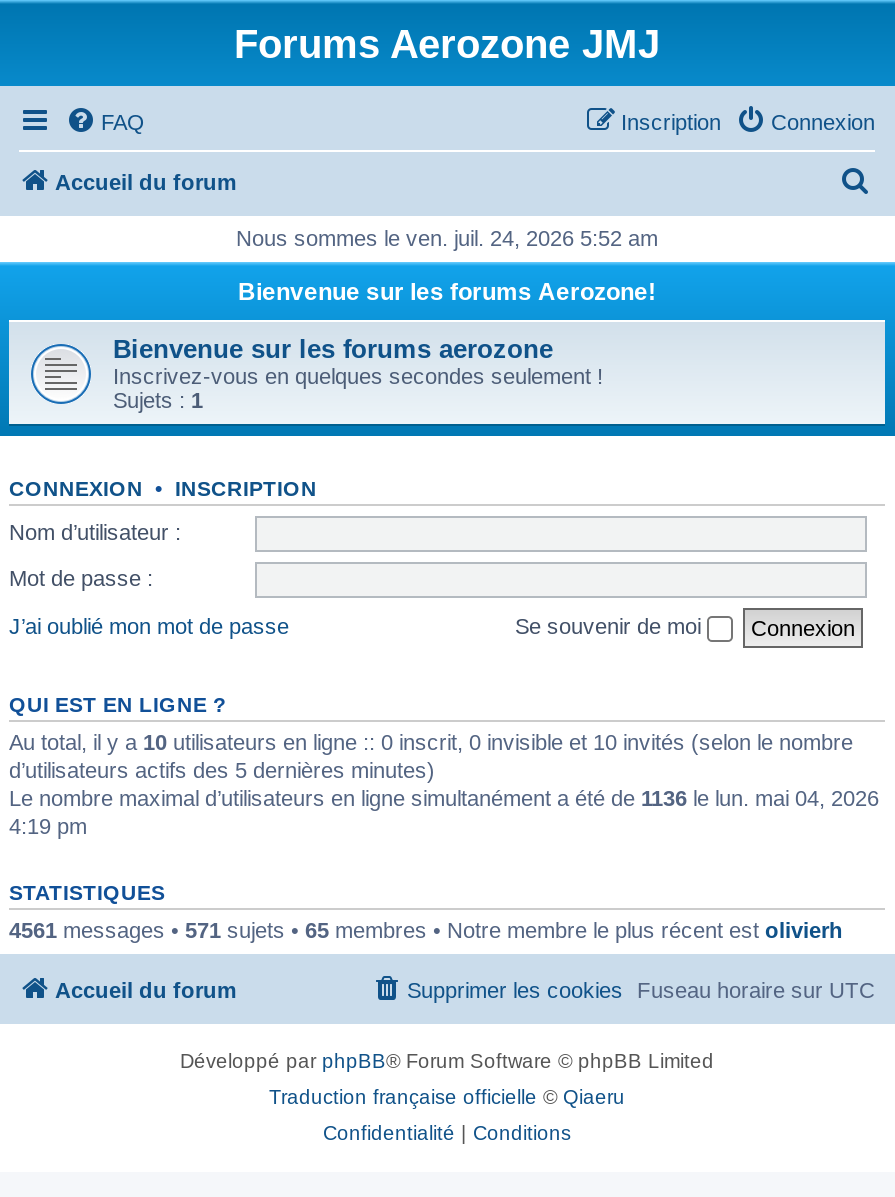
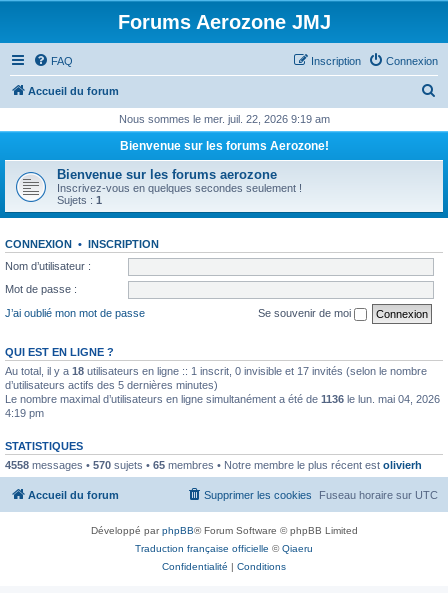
- Nous sommes le ven. juil. 24, 2026 5:52 am
+ Nous sommes le mer. juil. 22, 2026 9:19 am

- Au total, il y a 10 utilisateurs en ligne :: 0 inscrit, 0 invisible et 10 invités (selon le nombre
+ Au total, il y a 18 utilisateurs en ligne :: 1 inscrit, 0 invisible et 17 invités (selon le nombre

- 4561 messages • 571 sujets • 65 membres • Notre membre le plus récent est olivierh
+ 4558 messages • 570 sujets • 65 membres • Notre membre le plus récent est olivierh
